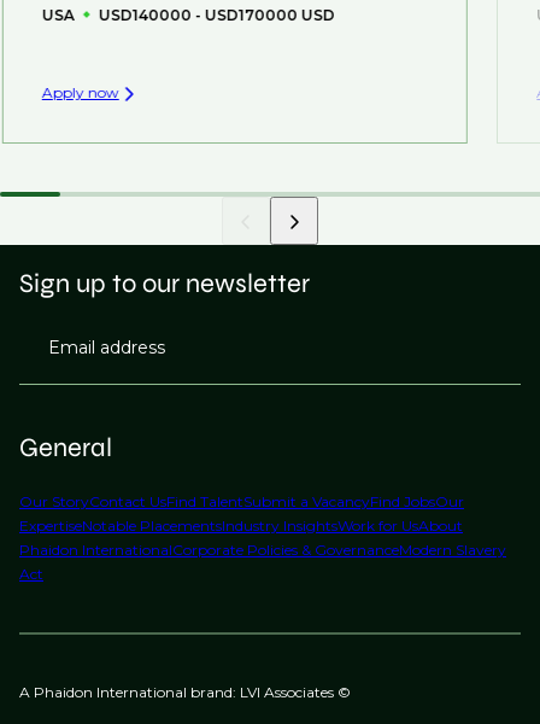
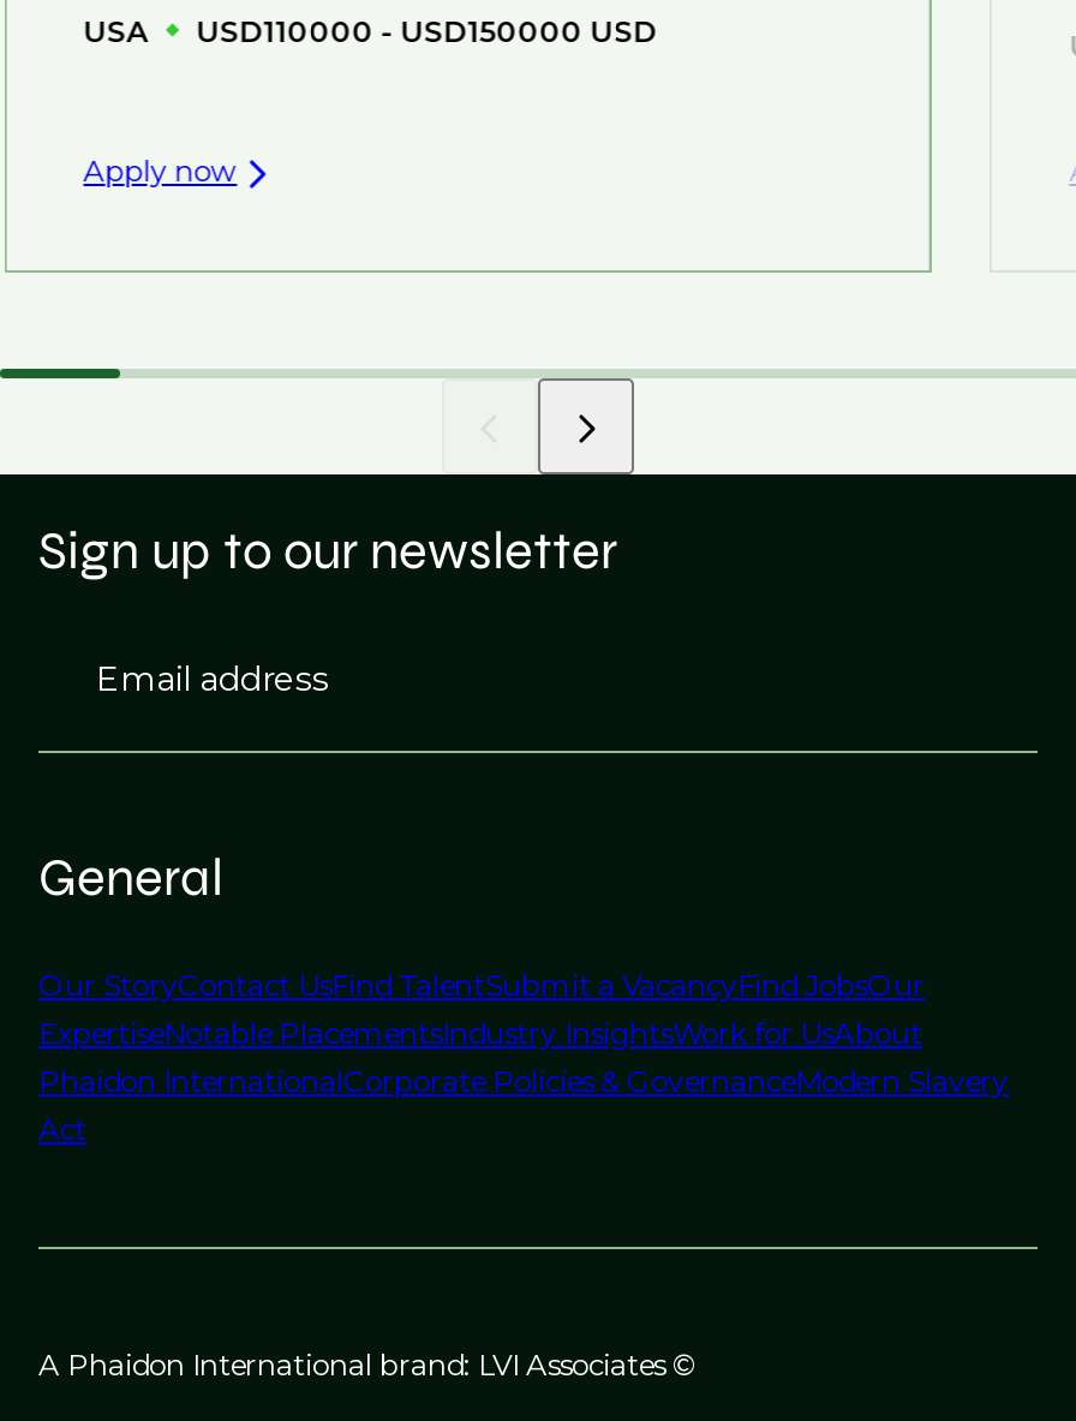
- USA USD140000 - USD170000 USD
+ USA USD110000 - USD150000 USD
